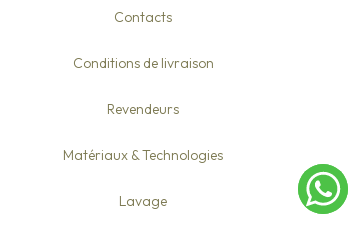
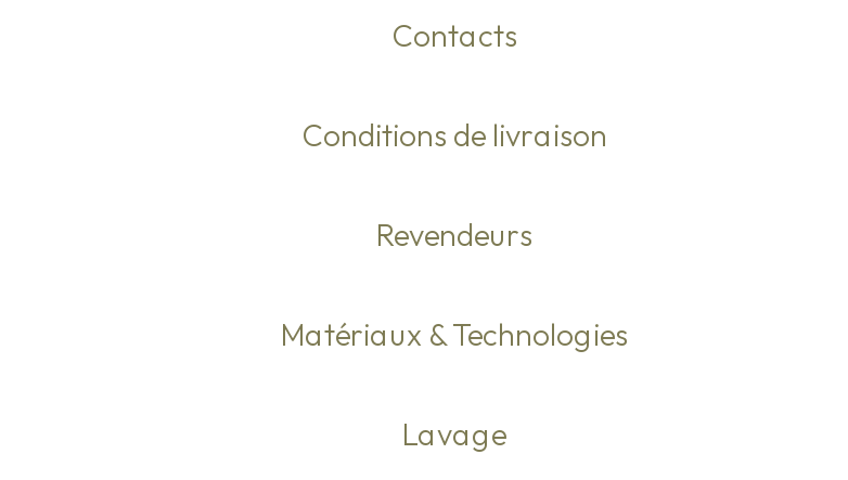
- [image]
